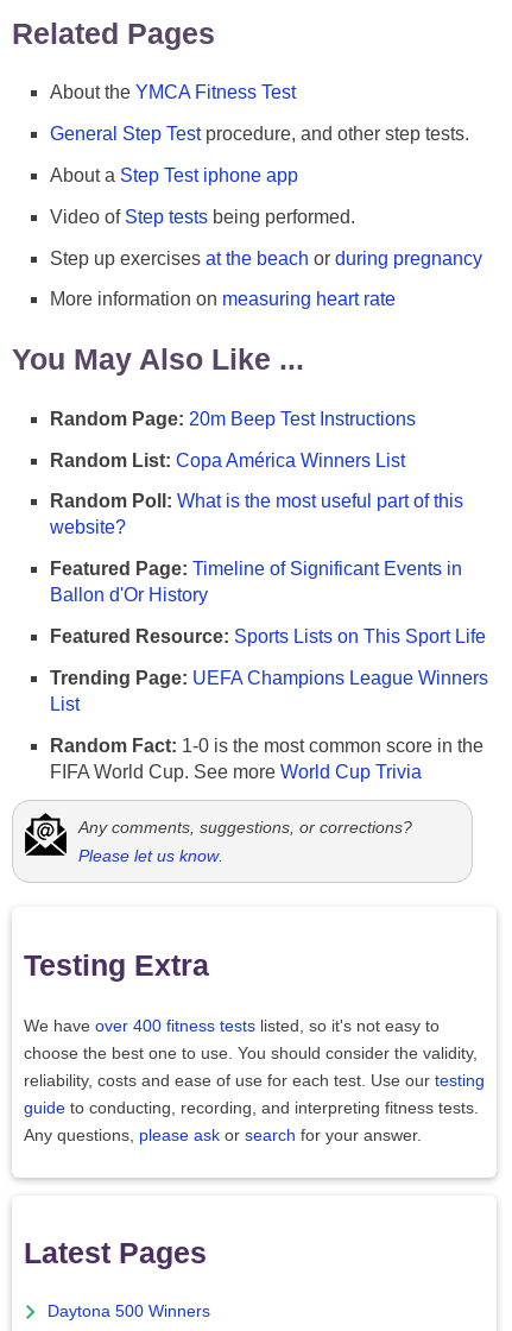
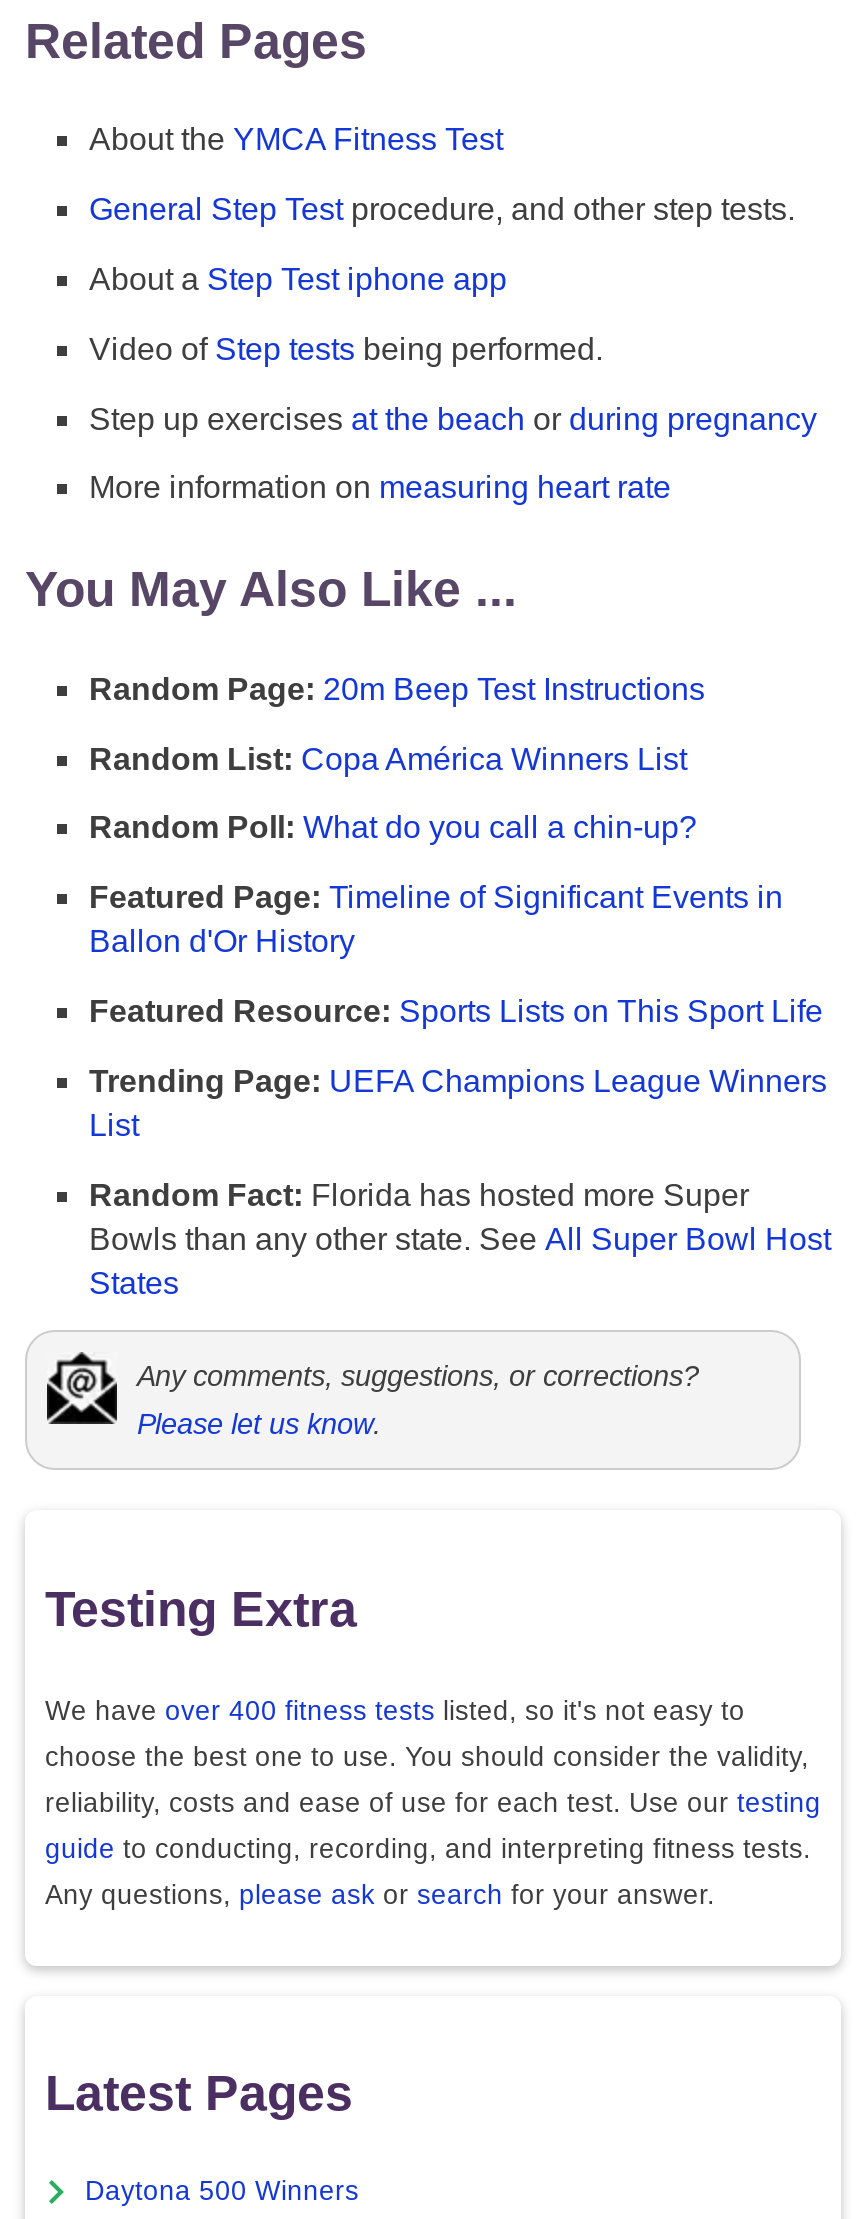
- Random Poll: What is the most useful part of this
- website?
+ Random Poll: What do you call a chin-up?

moved up: Featured Page: Timeline of Significant Events in | Ballon d'Or History | Featured Resource: Sports Lists on This Sport Life | Trending Page: UEFA Champions League Winners | List

- Random Fact: 1-0 is the most common score in the
- FIFA World Cup. See more World Cup Trivia
+ Random Fact: Florida has hosted more Super
+ Bowls than any other state. See All Super Bowl Host
+ States
